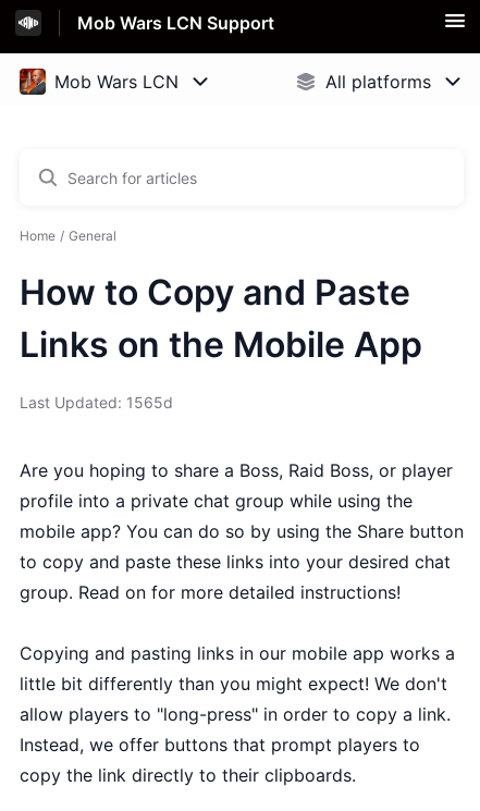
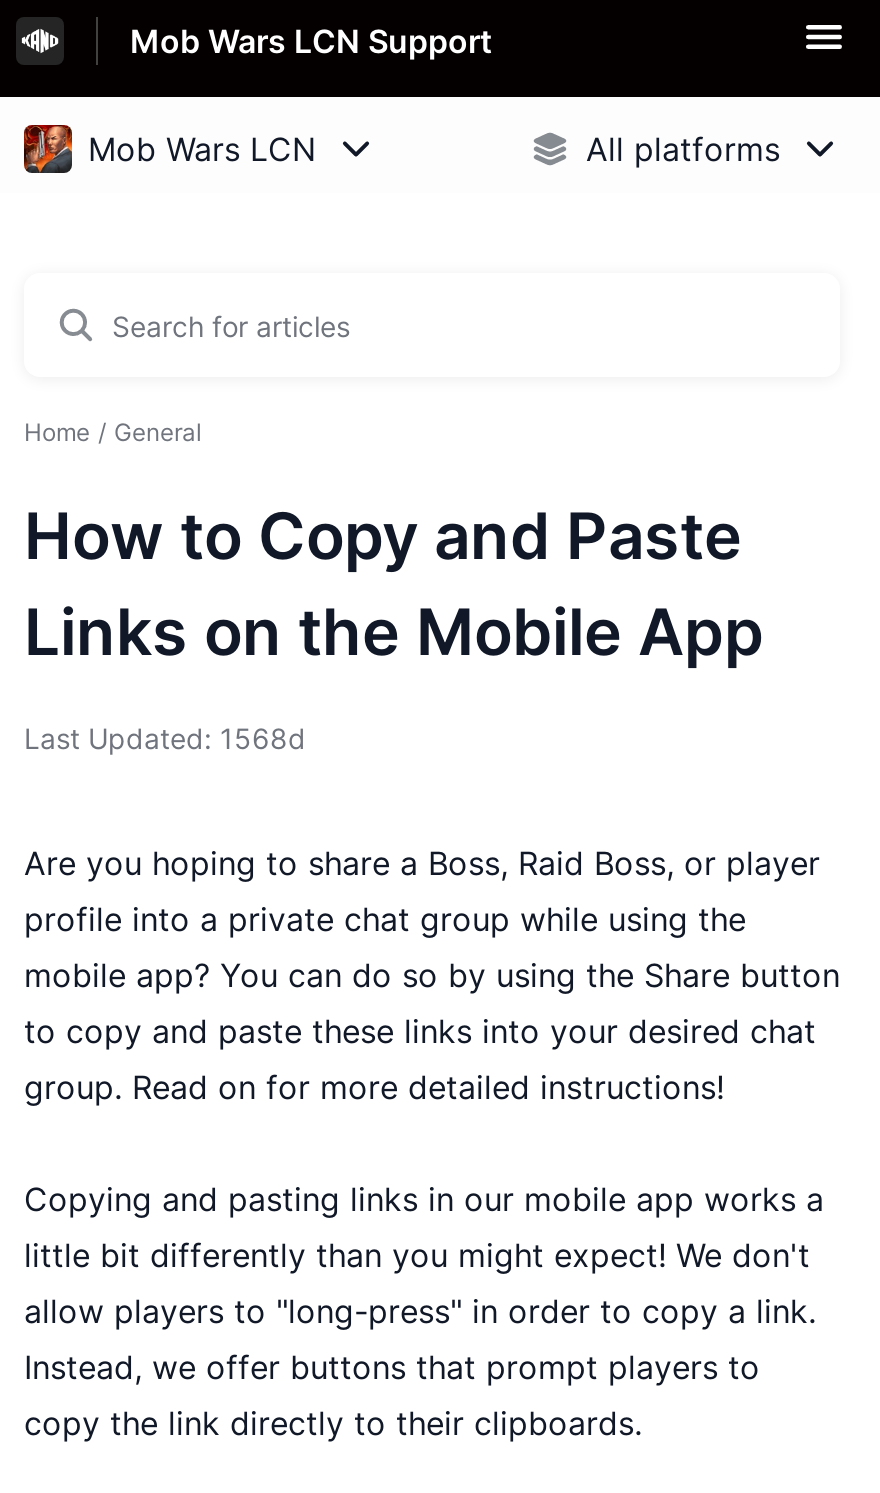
- Last Updated: 1565d
+ Last Updated: 1568d
